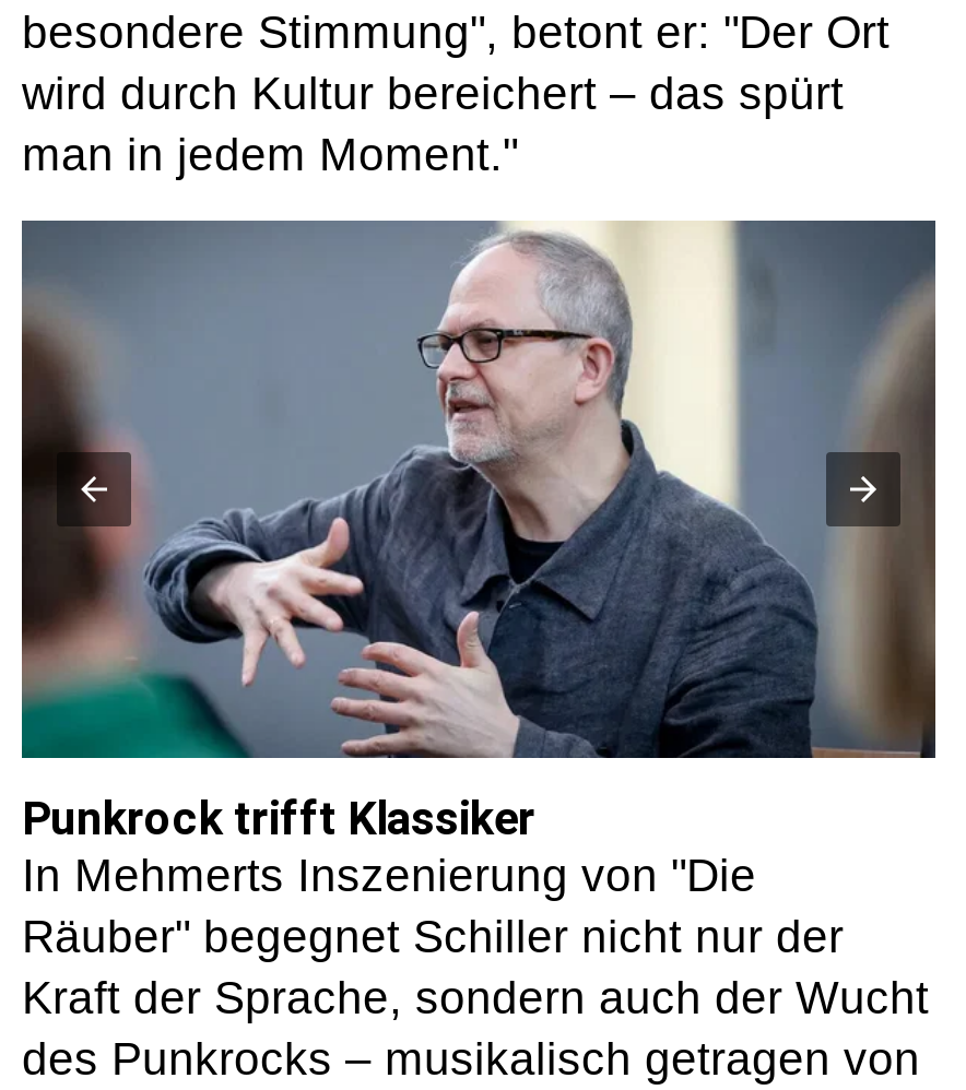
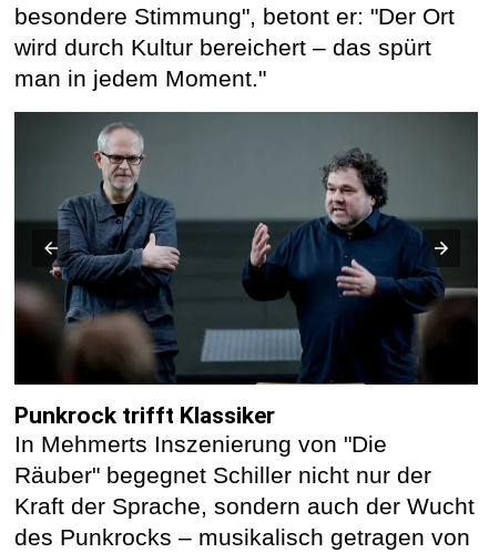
- [image]
+ [image]
